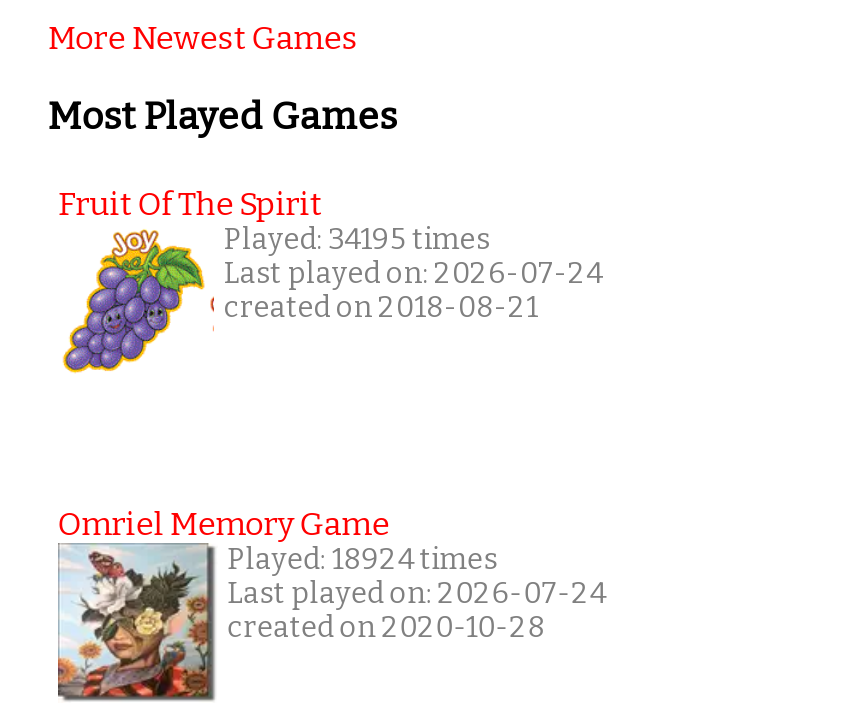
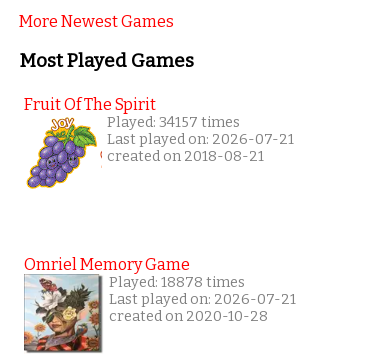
- Played: 34195 times
+ Played: 34157 times

- Last played on: 2026-07-24
+ Last played on: 2026-07-21

- Played: 18924 times
+ Played: 18878 times

- Last played on: 2026-07-24
+ Last played on: 2026-07-21
